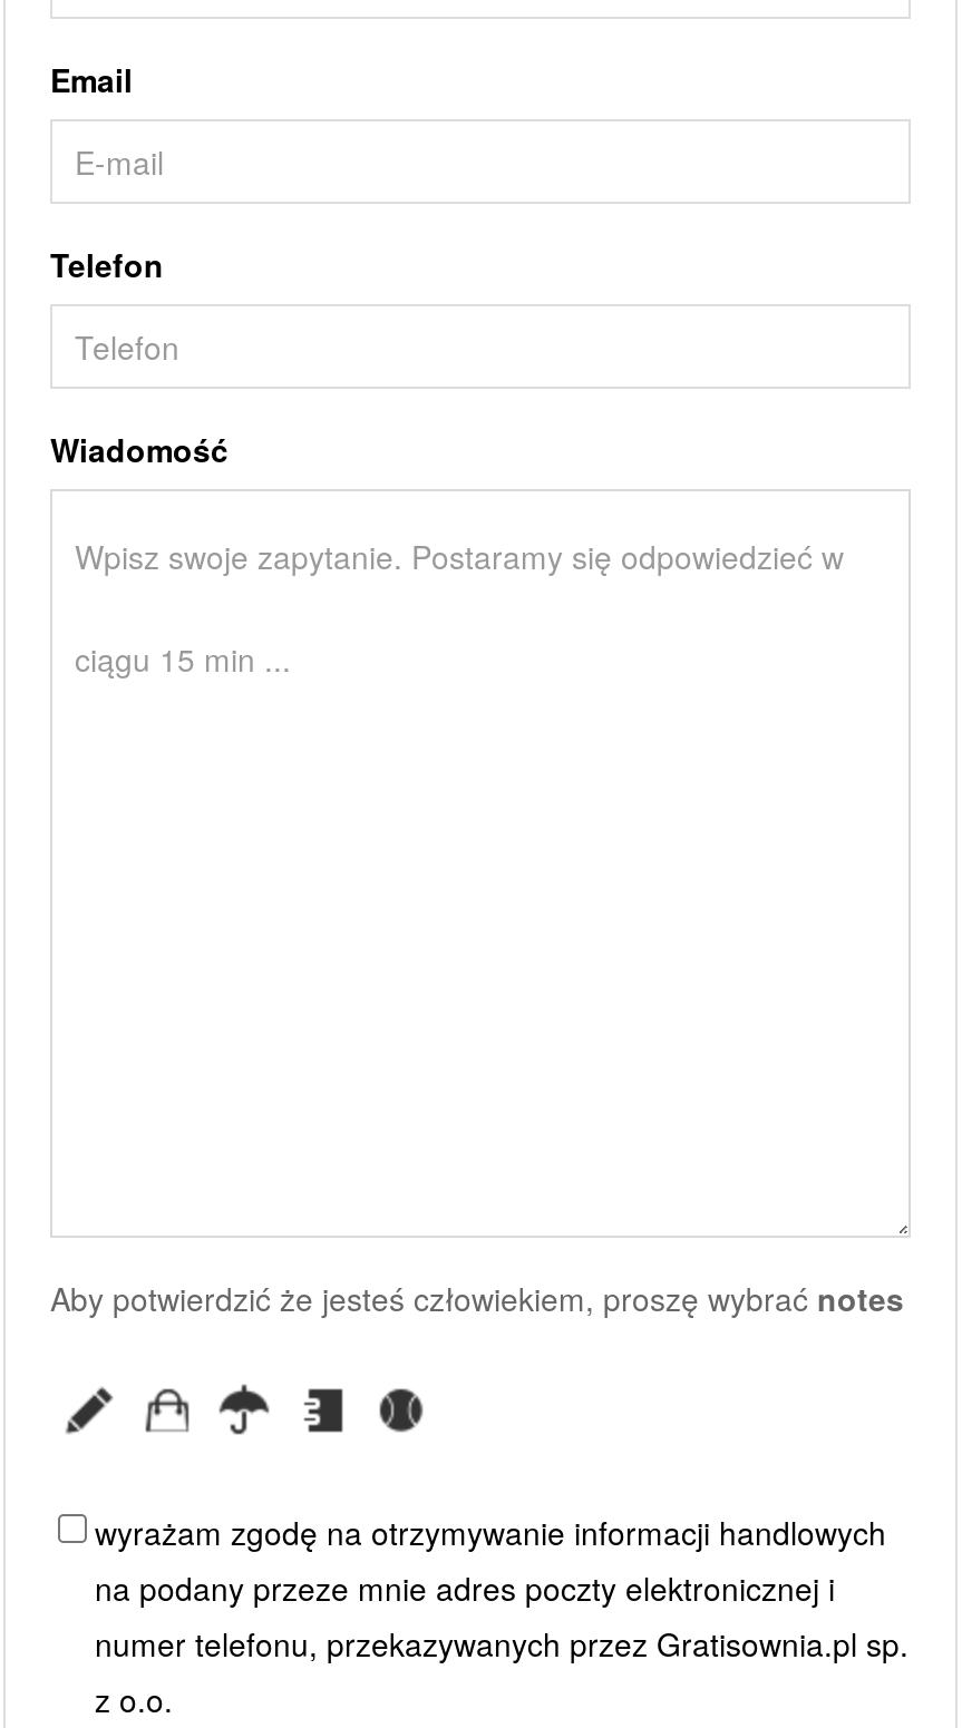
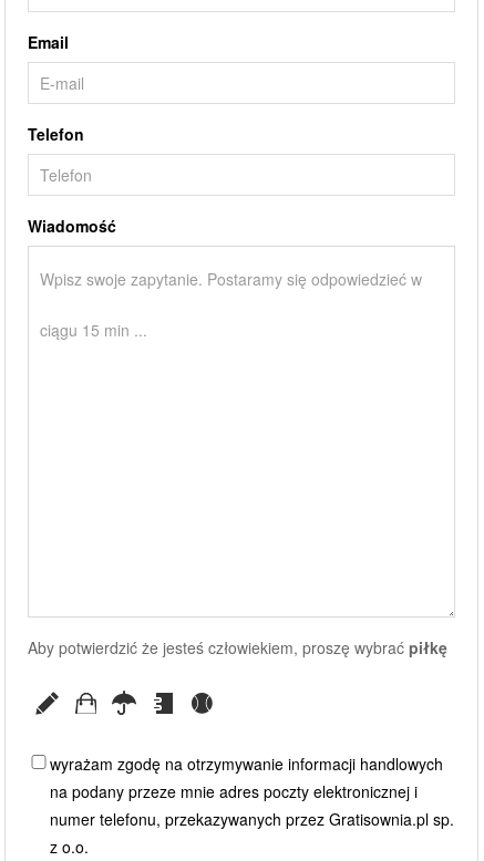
- Aby potwierdzić że jesteś człowiekiem, proszę wybrać notes
+ Aby potwierdzić że jesteś człowiekiem, proszę wybrać piłkę
